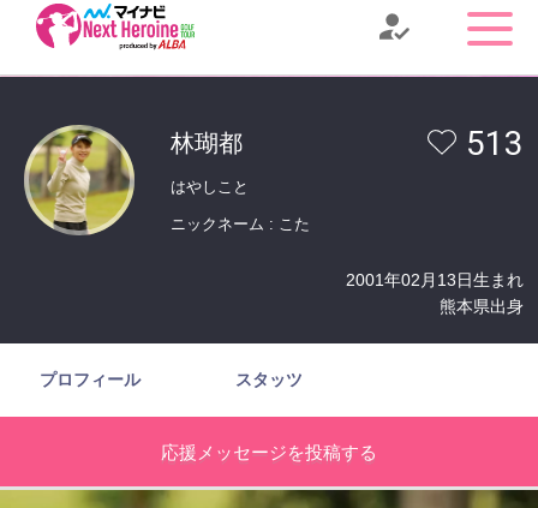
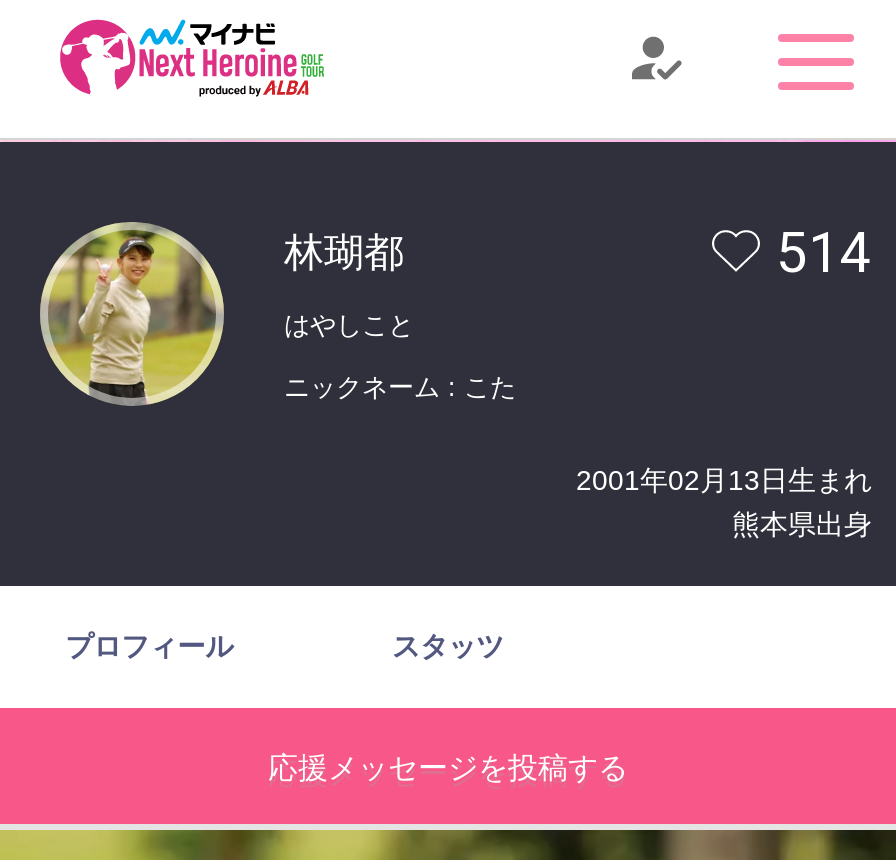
- 513
+ 514
